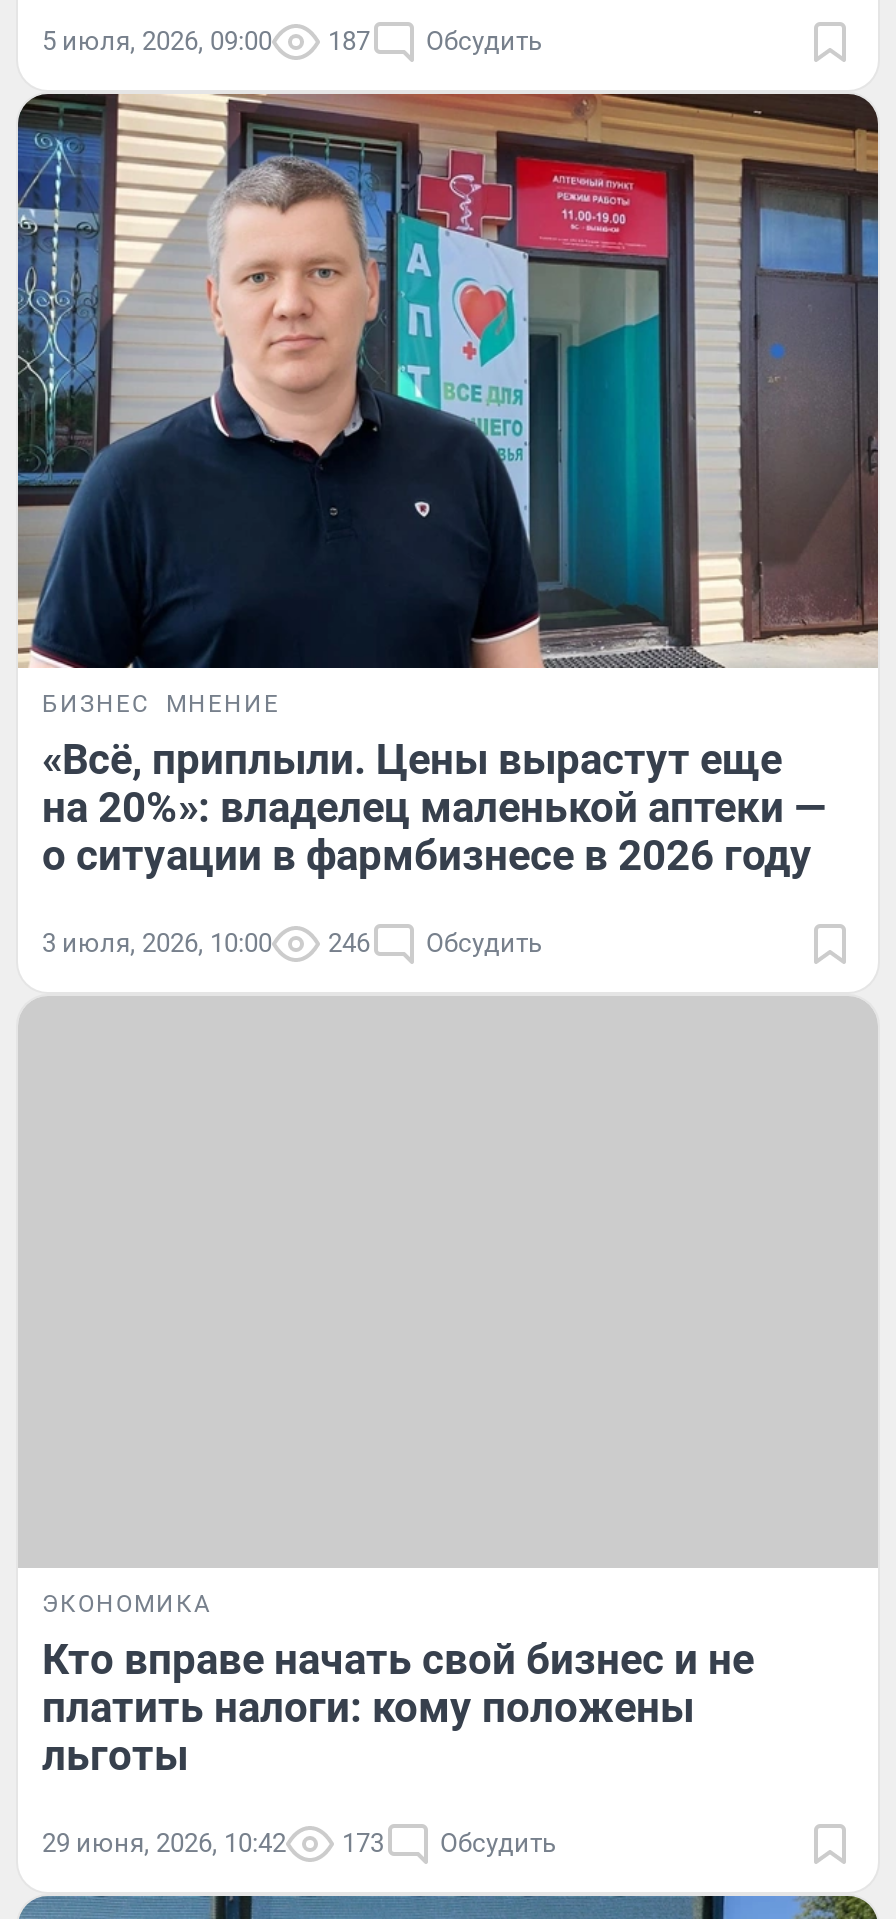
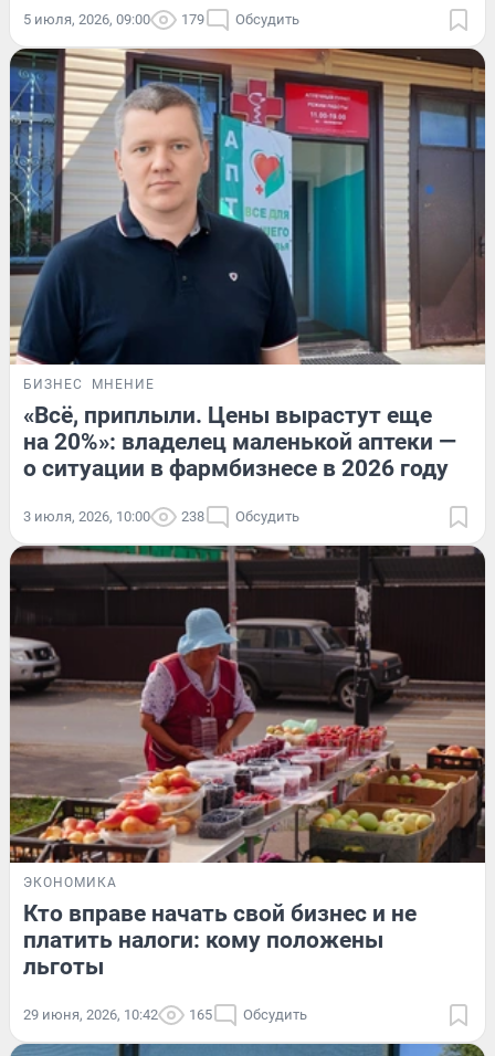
- 5 июля, 2026, 09:00 187 Обсудить
+ 5 июля, 2026, 09:00 179 Обсудить

- 3 июля, 2026, 10:00 246 Обсудить
+ 3 июля, 2026, 10:00 238 Обсудить

+ [image]

- 29 июня, 2026, 10:42 173 Обсудить
+ 29 июня, 2026, 10:42 165 Обсудить
